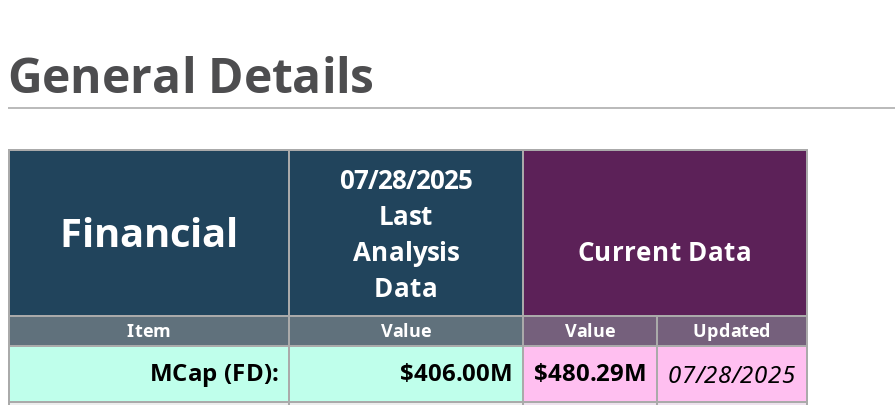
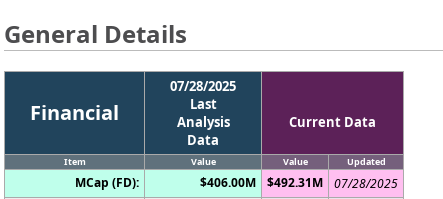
- $406.00M $480.29M 07/28/2025
+ $406.00M $492.31M 07/28/2025
